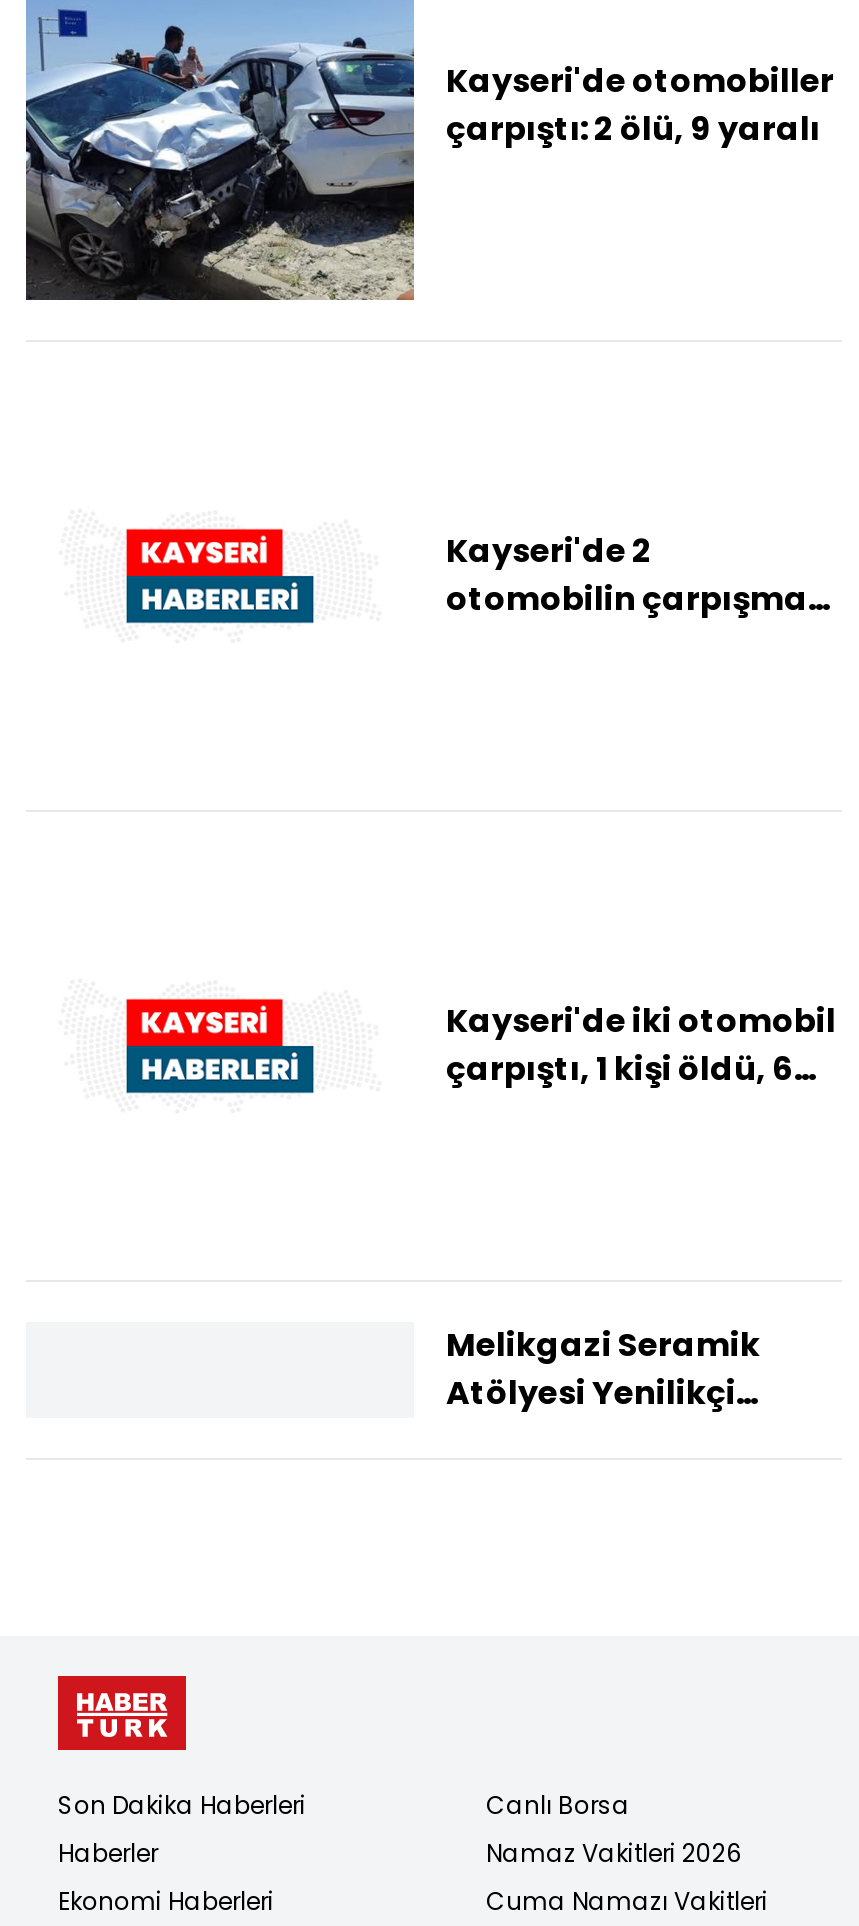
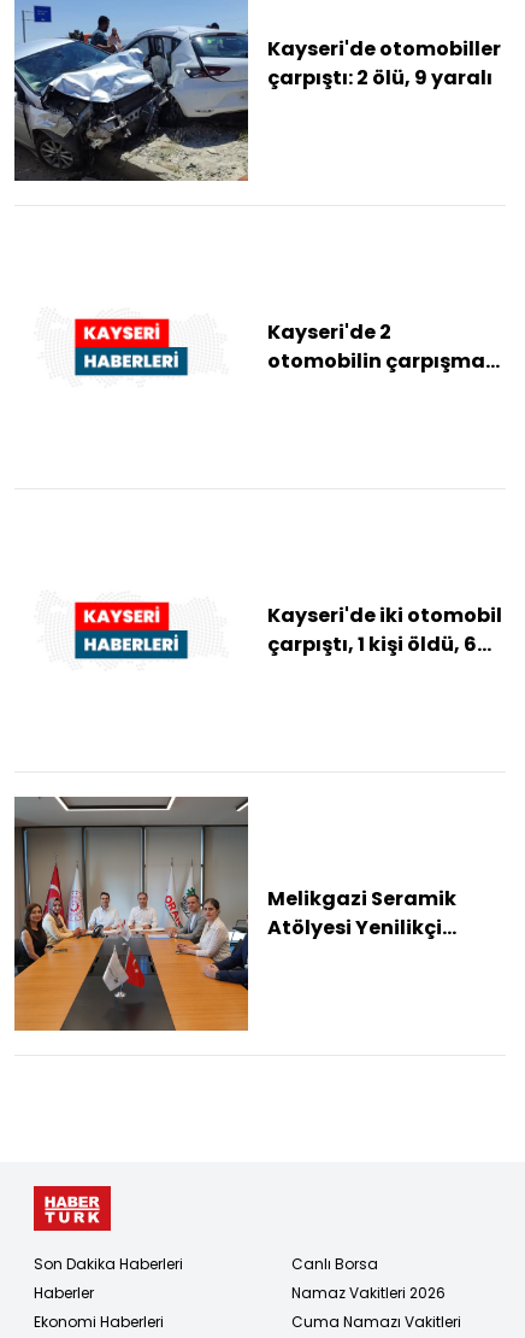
+ [image]
